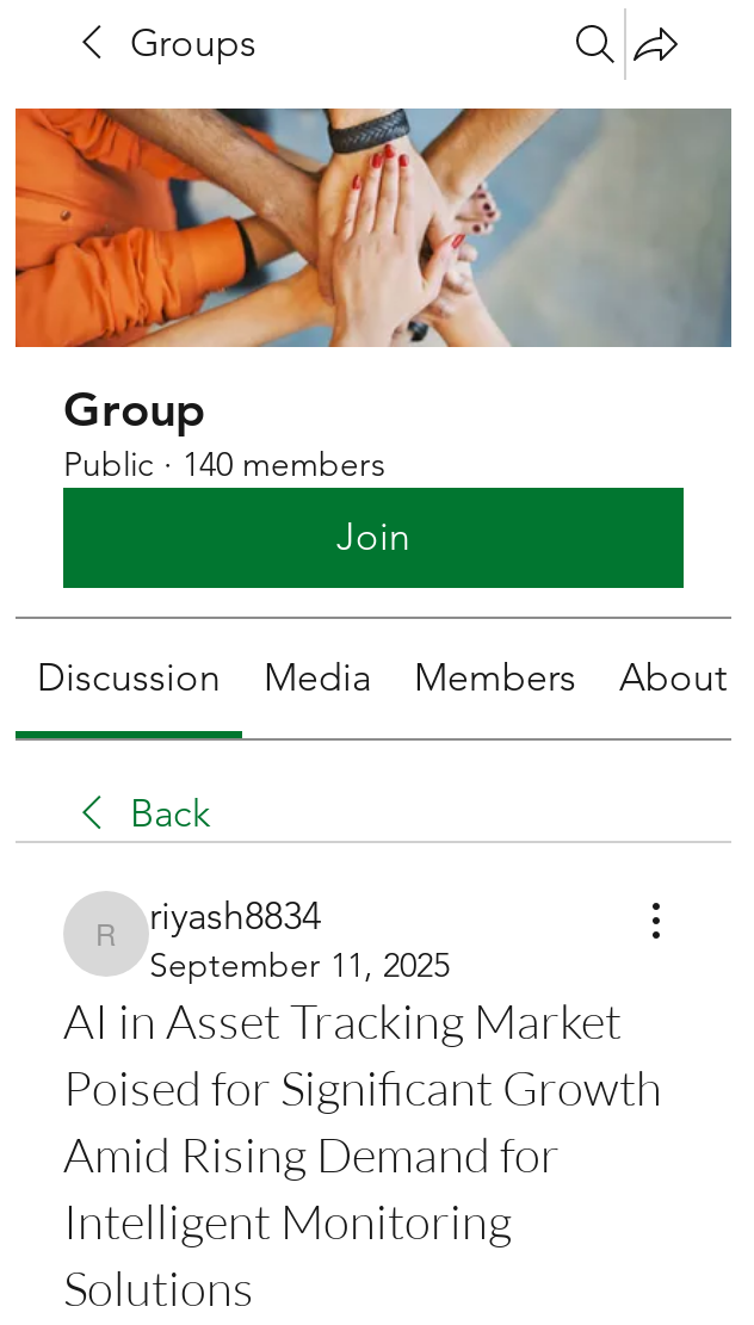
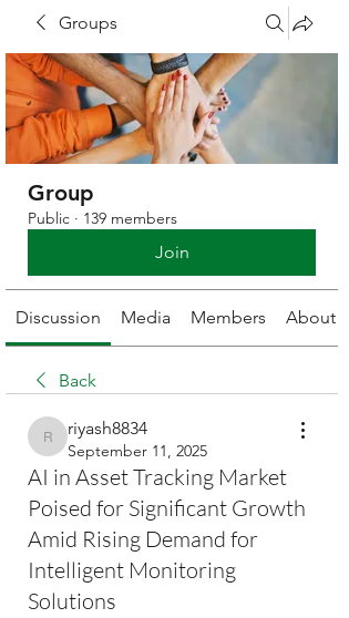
- Public · 140 members
+ Public · 139 members
